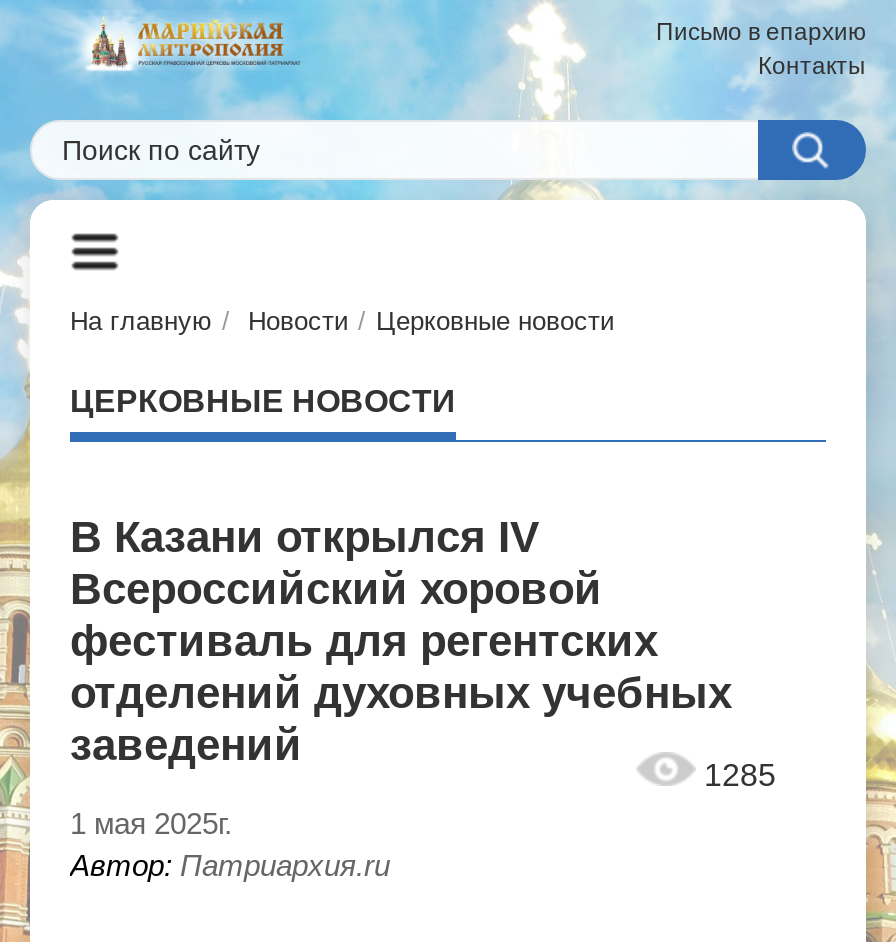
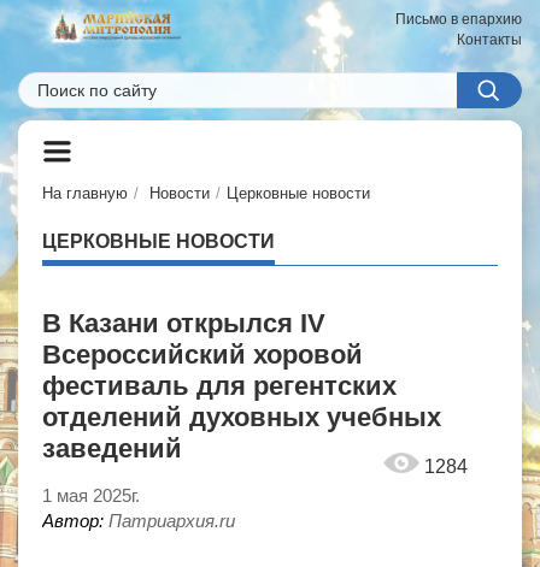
- 1285
+ 1284
